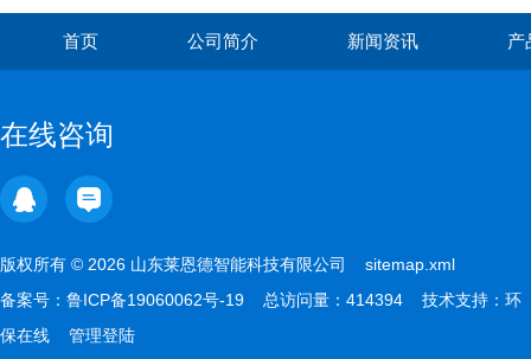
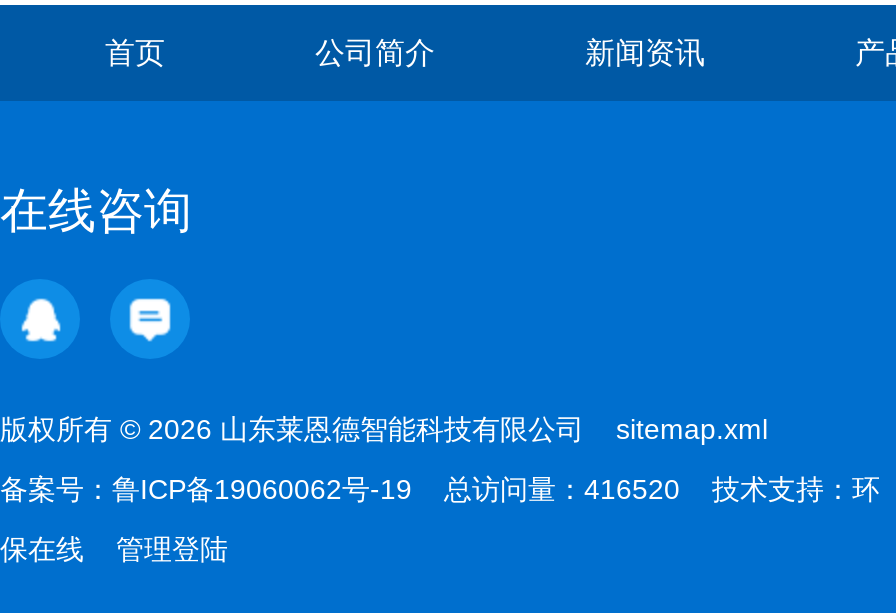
- 备案号：鲁ICP备19060062号-19总访问量：414394 技术支持：环
+ 备案号：鲁ICP备19060062号-19总访问量：416520 技术支持：环
